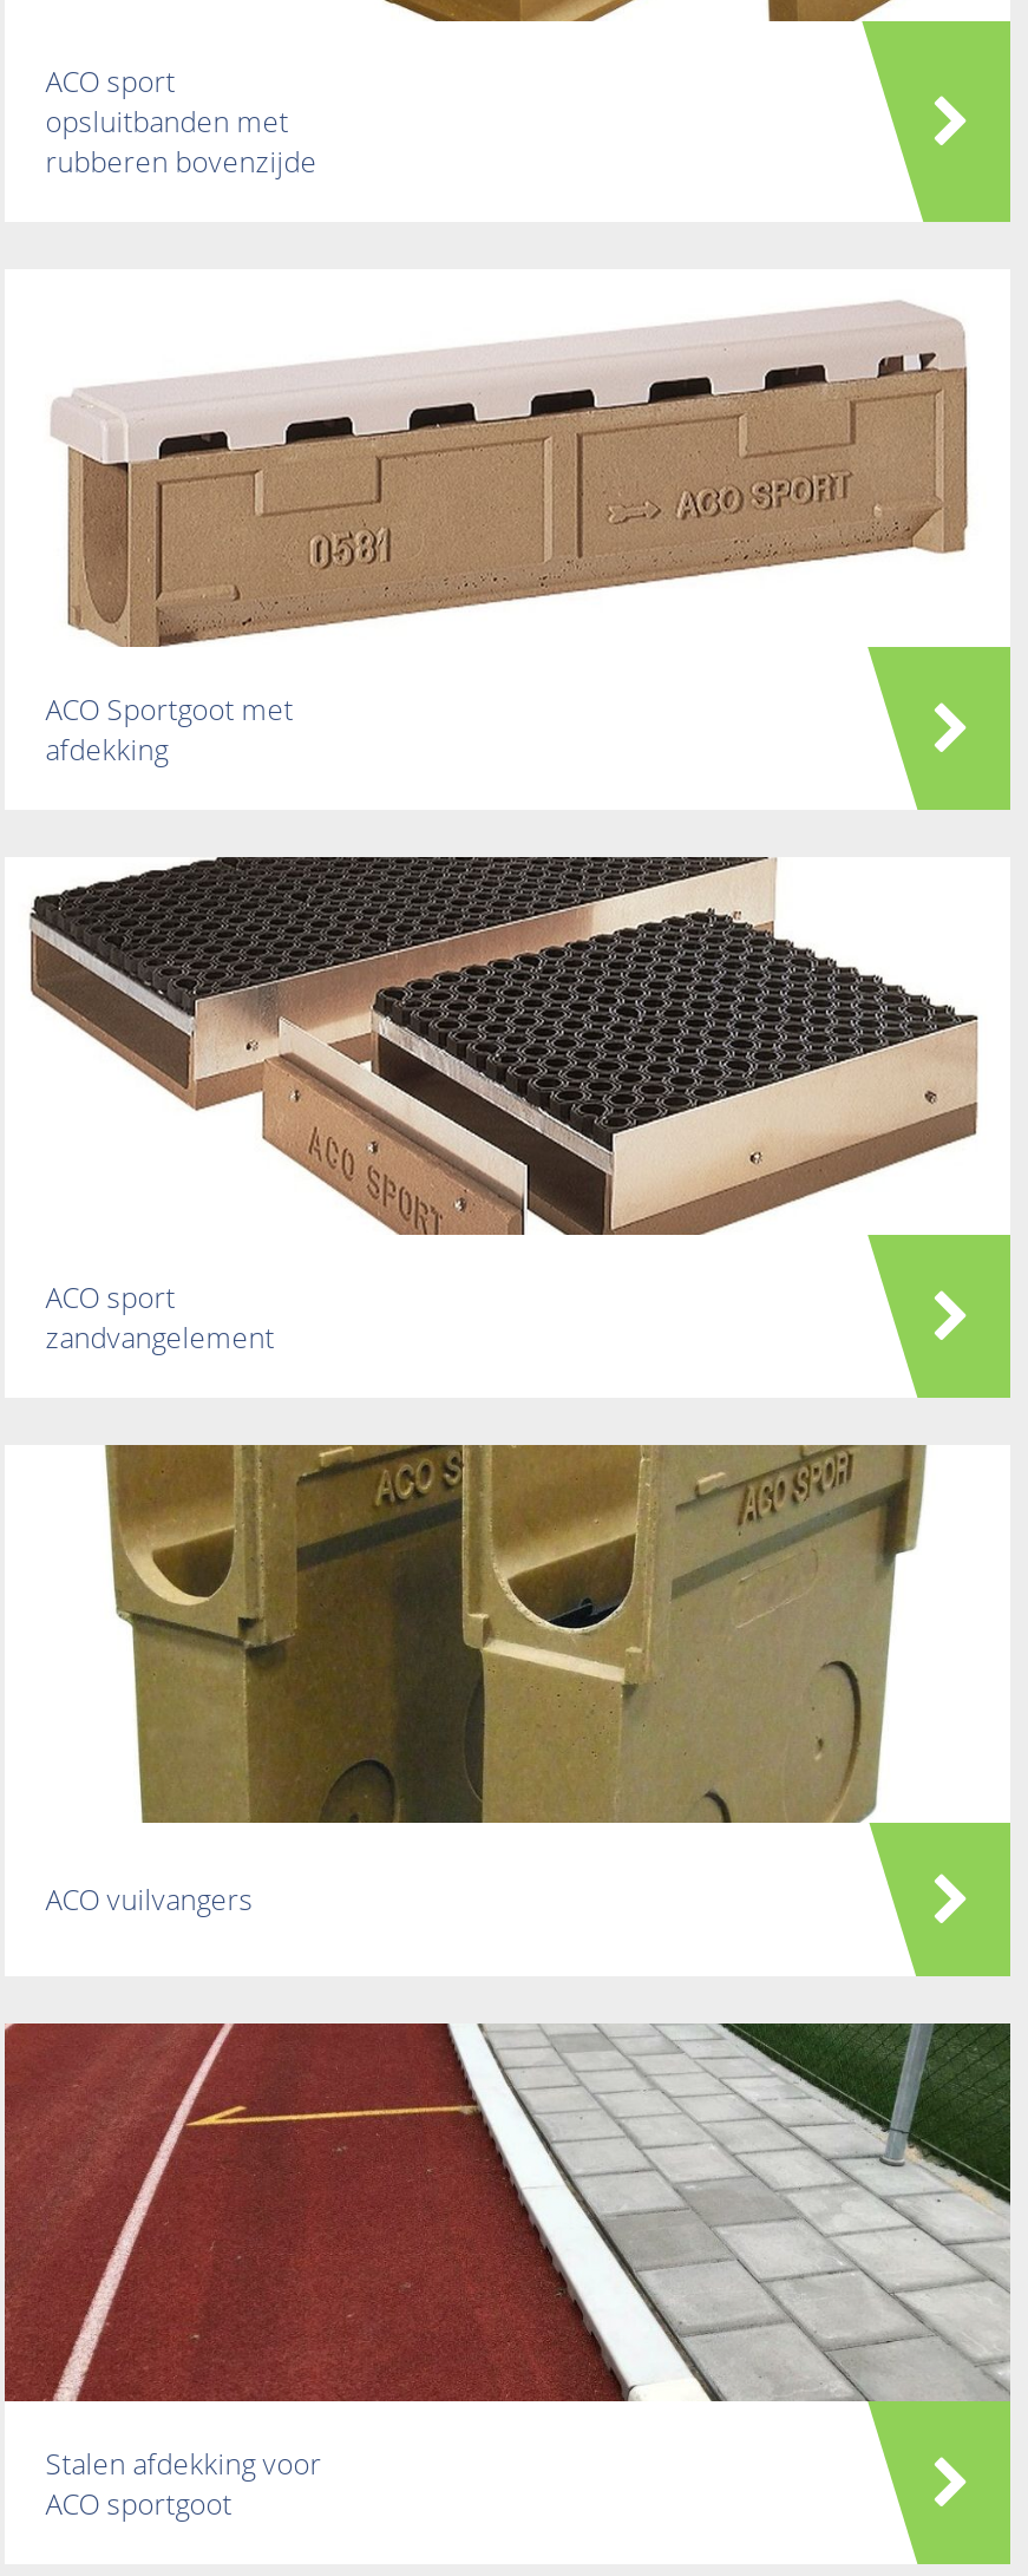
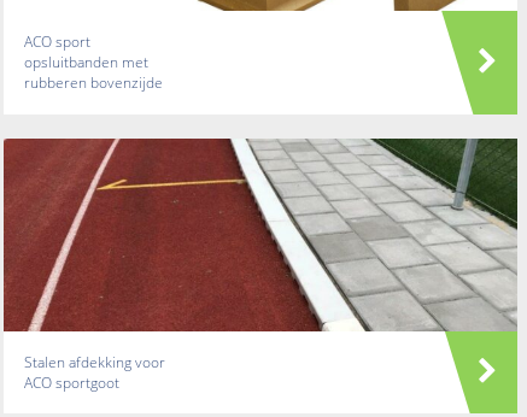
- [image]
- ACO Sportgoot met
- afdekking

- [image]
- ACO sport
- zandvangelement

- [image]
- ACO vuilvangers
